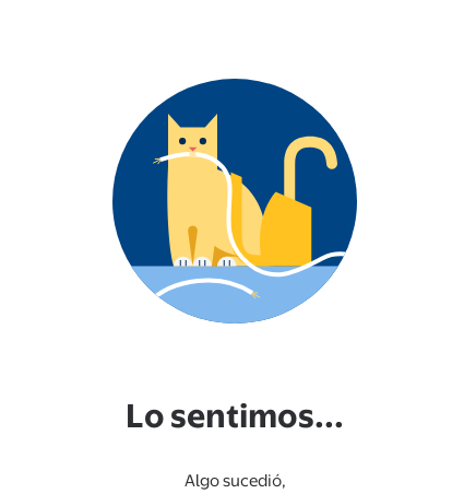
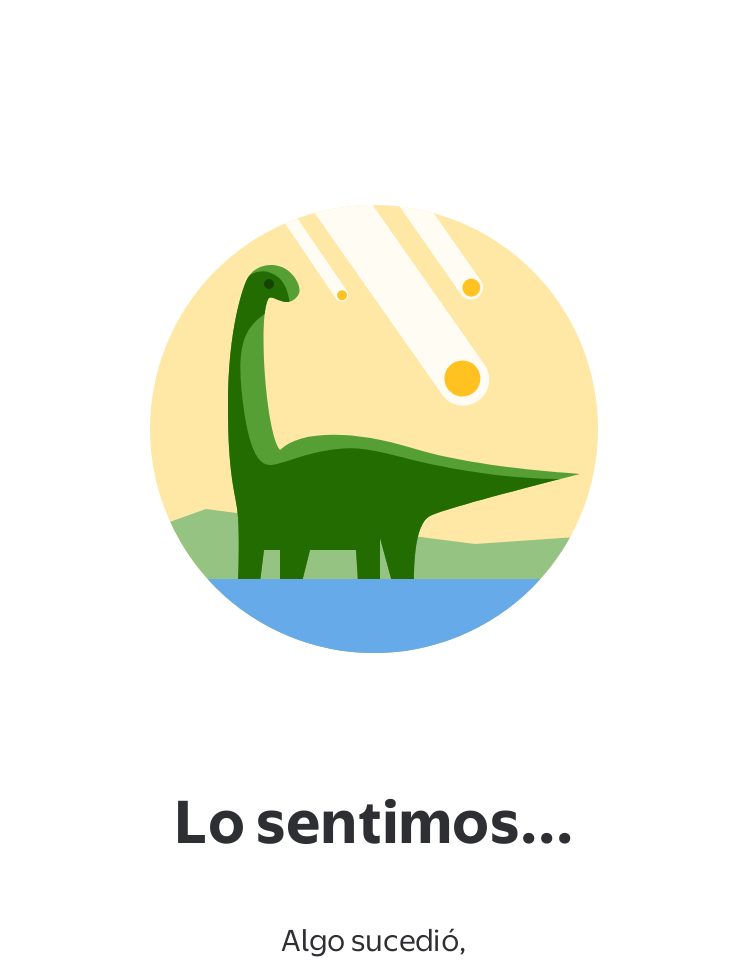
- [image]
+ [image]
